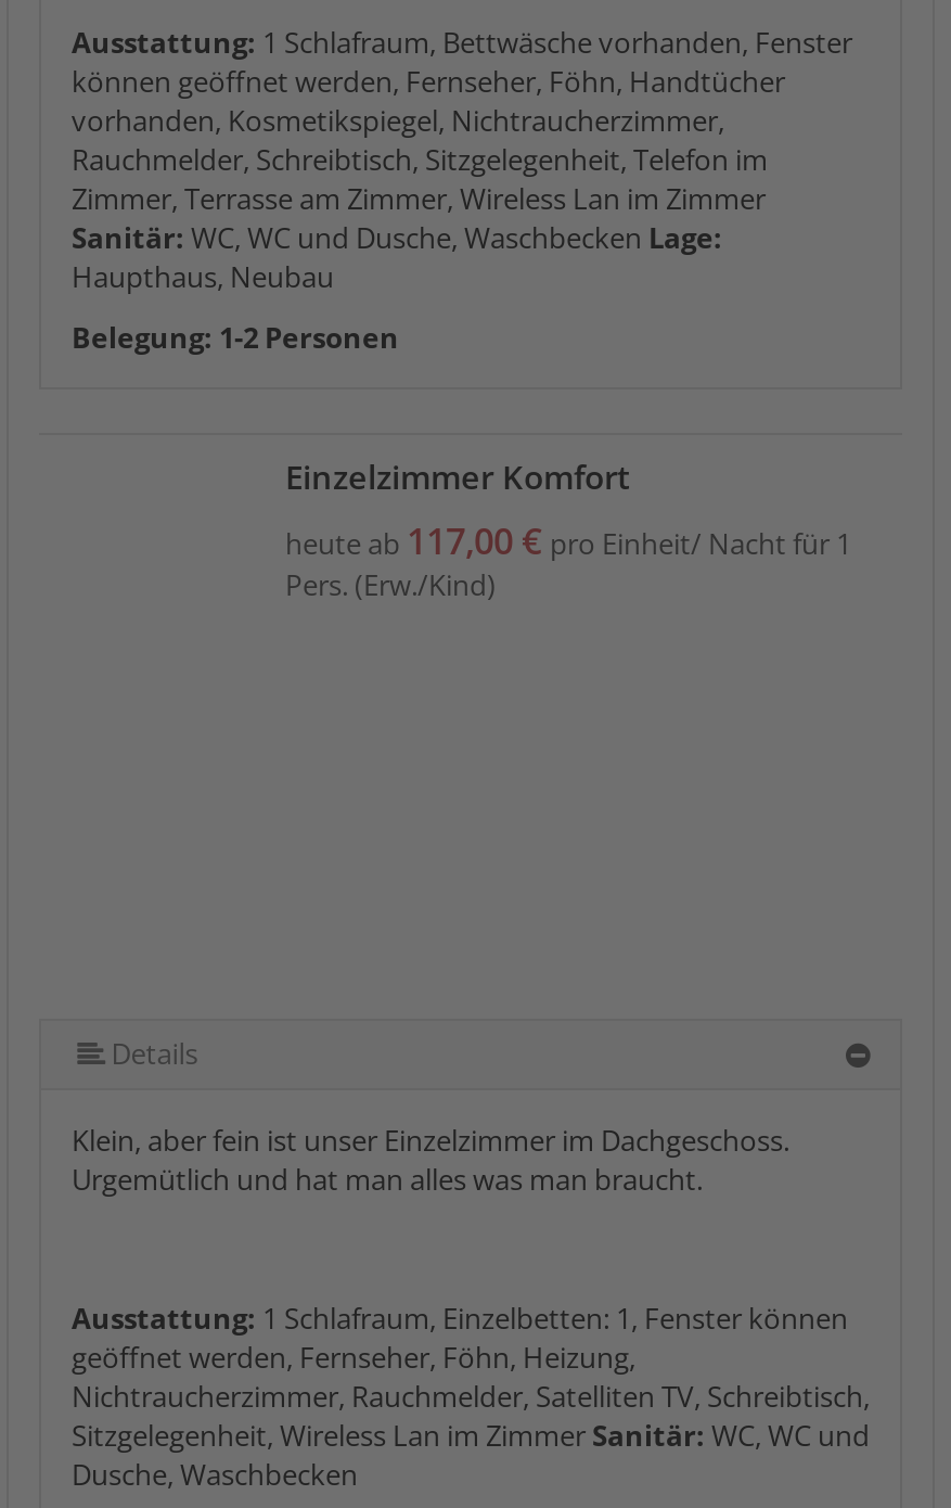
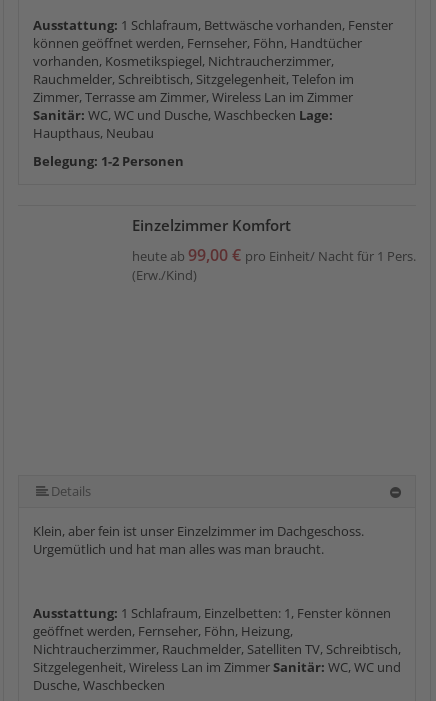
- heute ab 117,00 € pro Einheit/ Nacht für 1
- Pers. (Erw./Kind)
+ heute ab 99,00 € pro Einheit/ Nacht für 1 Pers.
+ (Erw./Kind)
